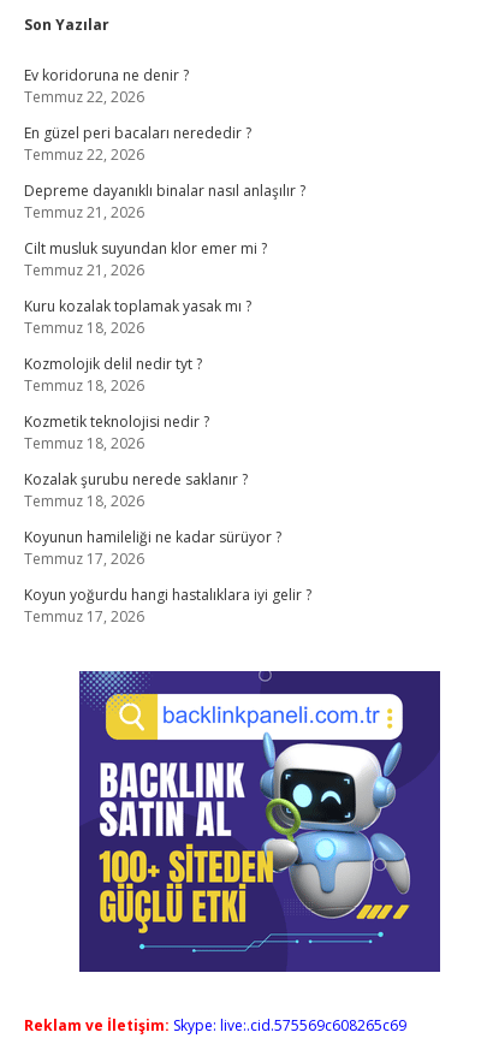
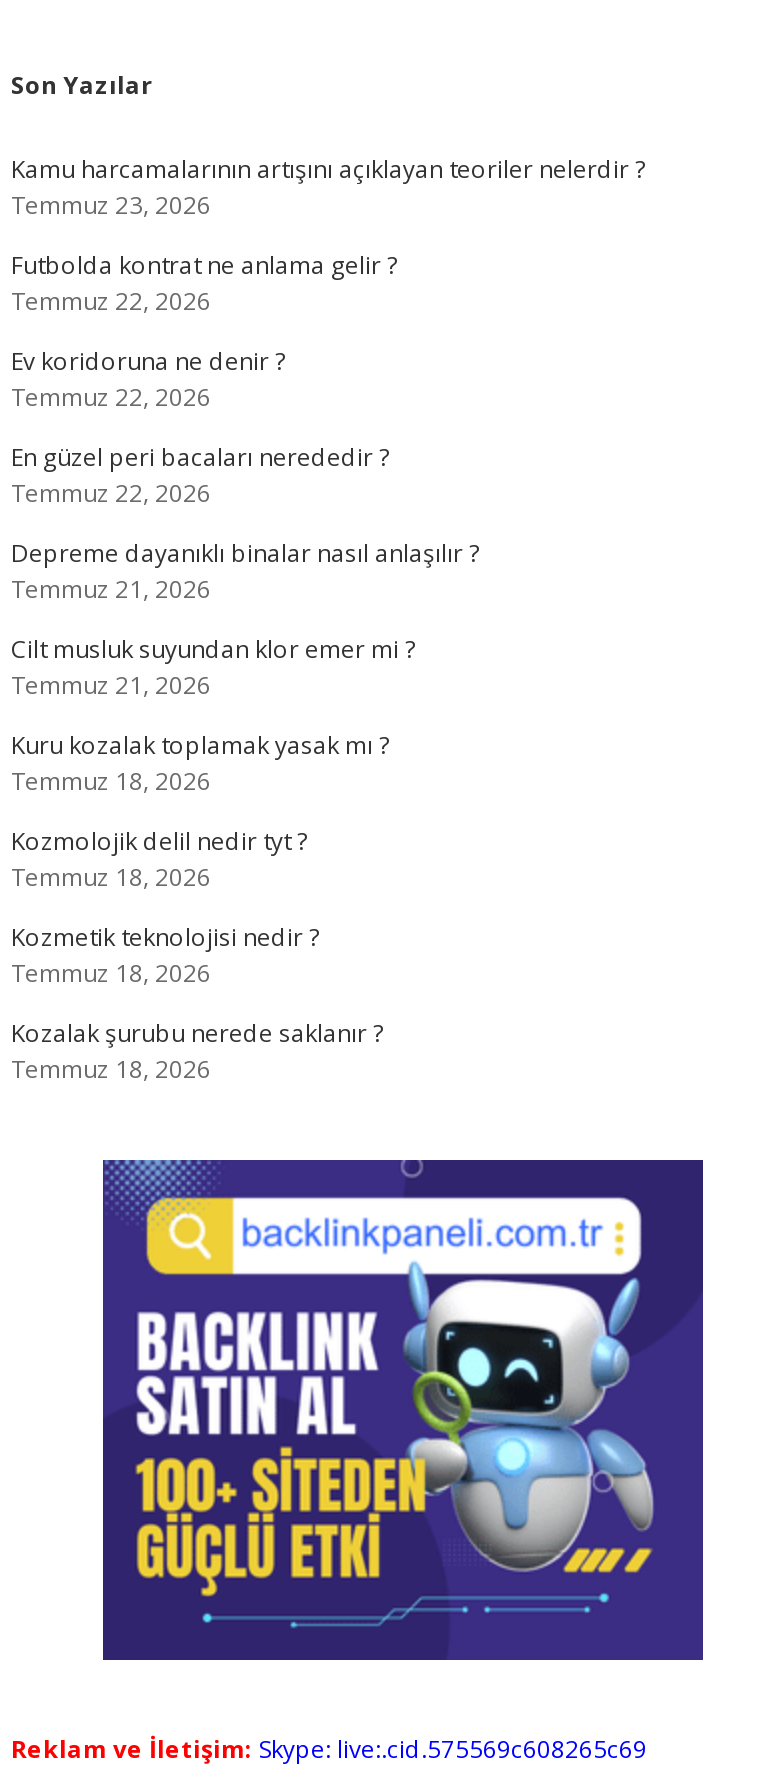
+ Kamu harcamalarının artışını açıklayan teoriler nelerdir ?
+ Temmuz 23, 2026
+ Futbolda kontrat ne anlama gelir ?
+ Temmuz 22, 2026

moved down: Ev koridoruna ne denir ? | Temmuz 22, 2026 | En güzel peri bacaları nerededir ? | ... | Kozalak şurubu nerede saklanır ? | Temmuz 18, 2026

- Koyunun hamileliği ne kadar sürüyor ?
- Temmuz 17, 2026
- Koyun yoğurdu hangi hastalıklara iyi gelir ?
- Temmuz 17, 2026
